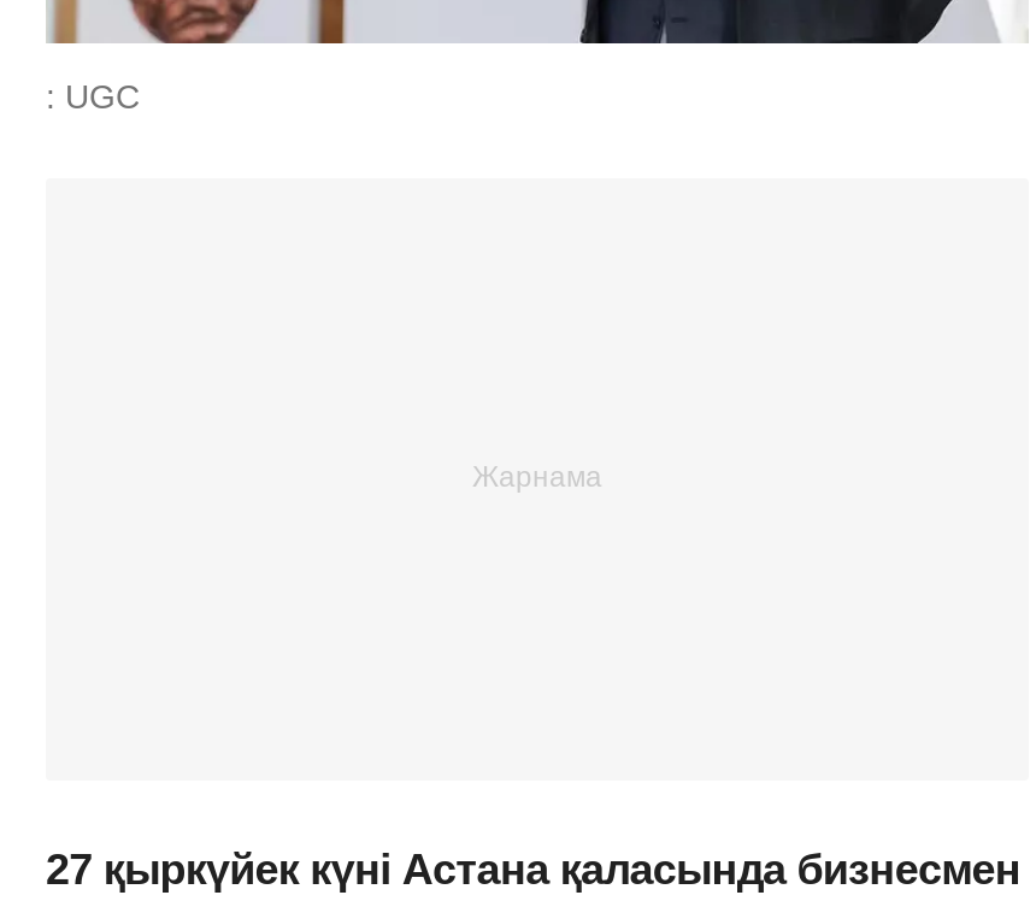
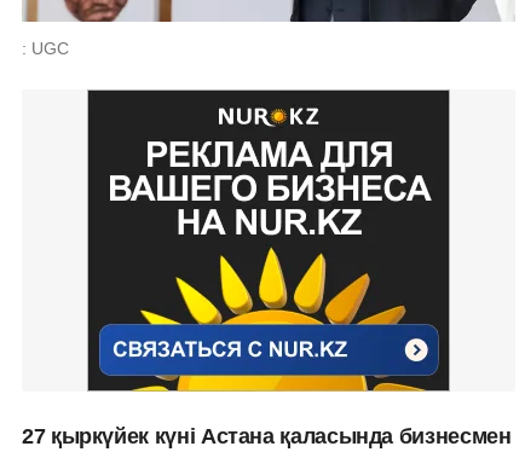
+ [image]
